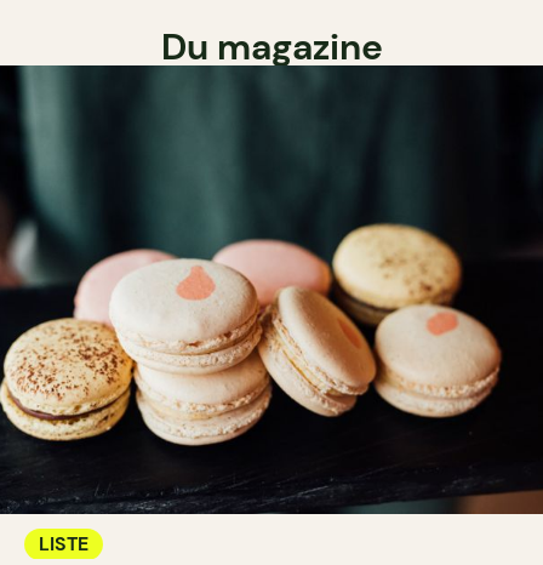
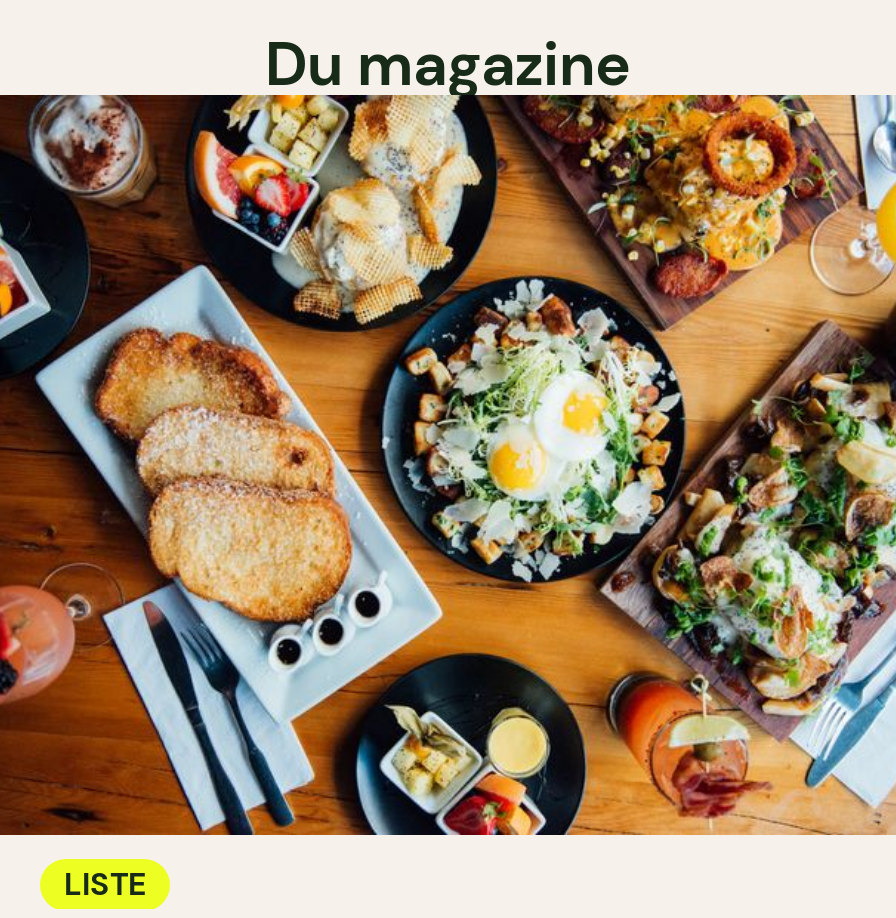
- [image]
+ [image]
